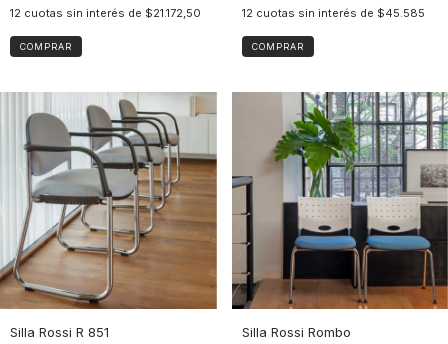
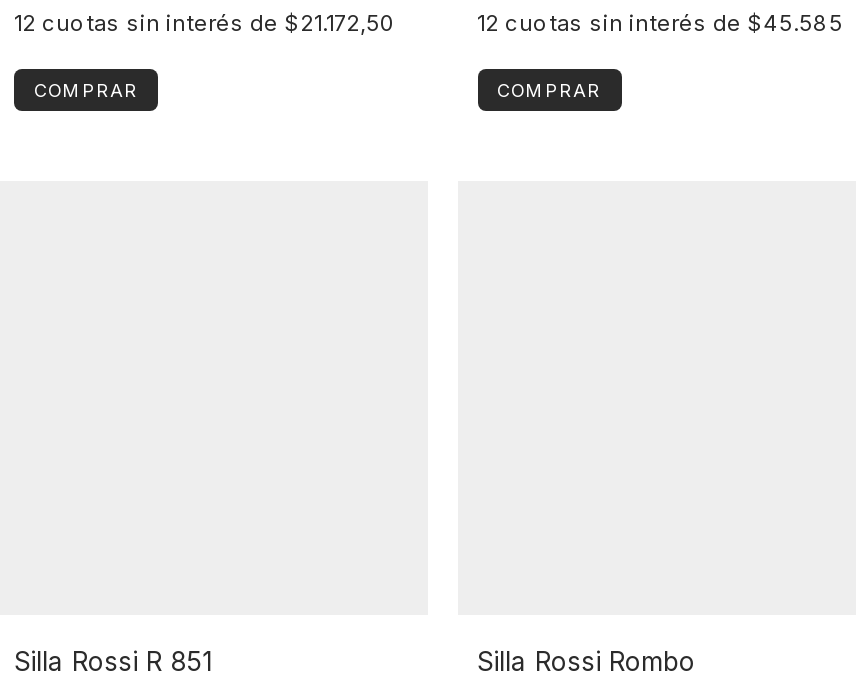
- [image]

- [image]
